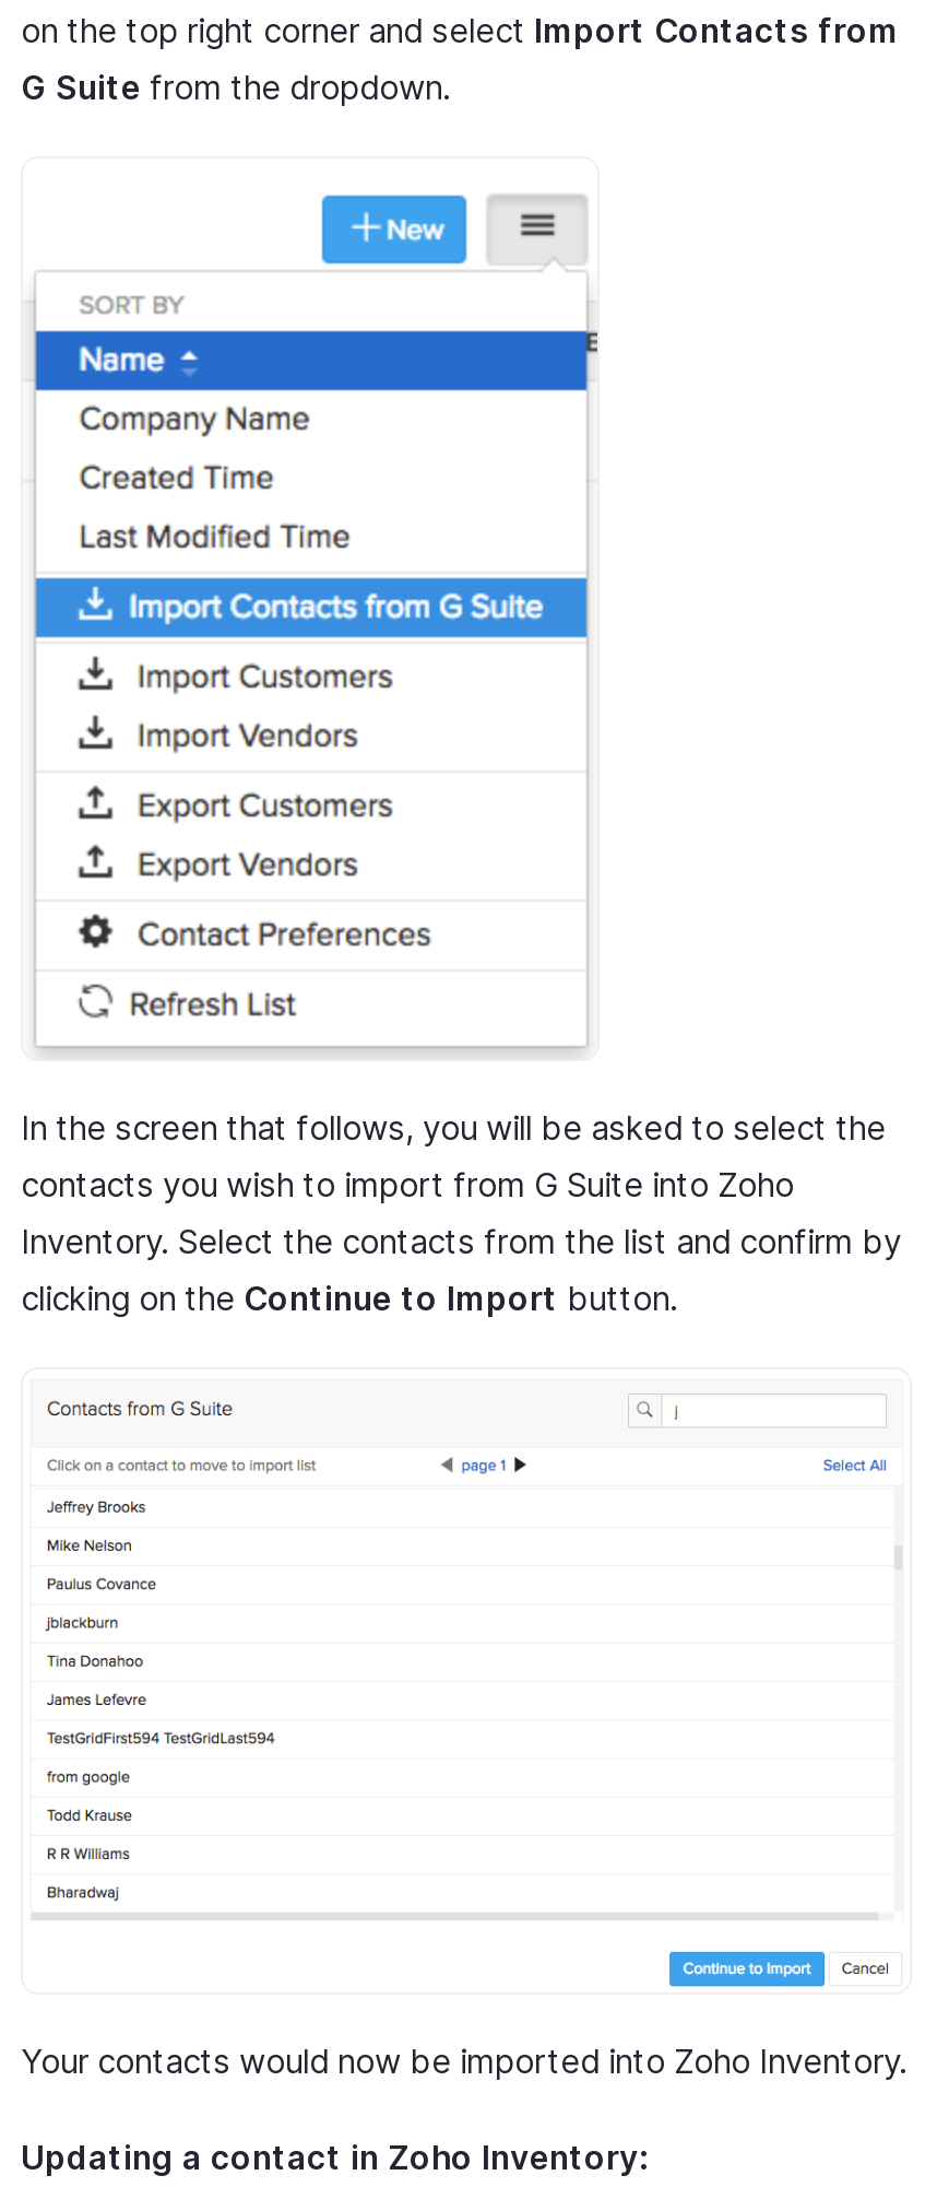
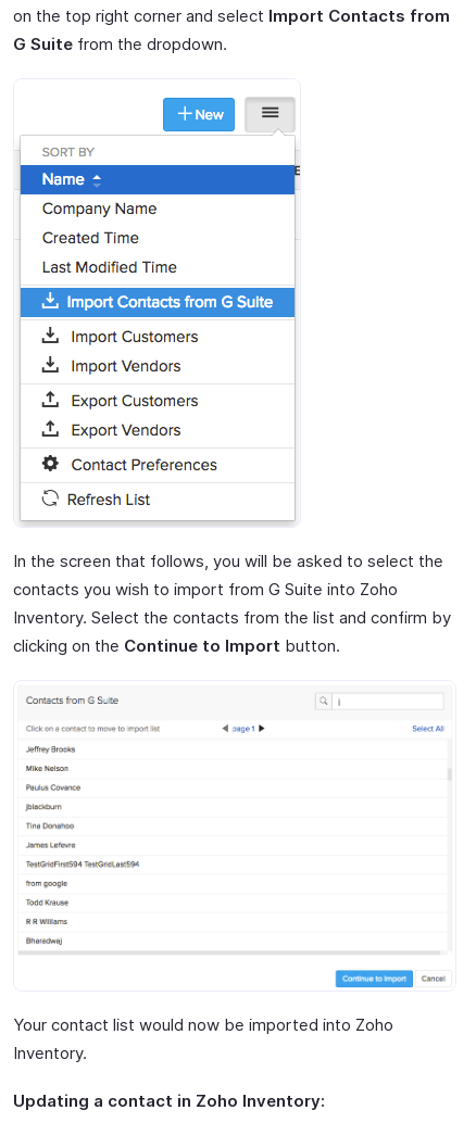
- Your contacts would now be imported into Zoho Inventory.
+ Your contact list would now be imported into Zoho
+ Inventory.
